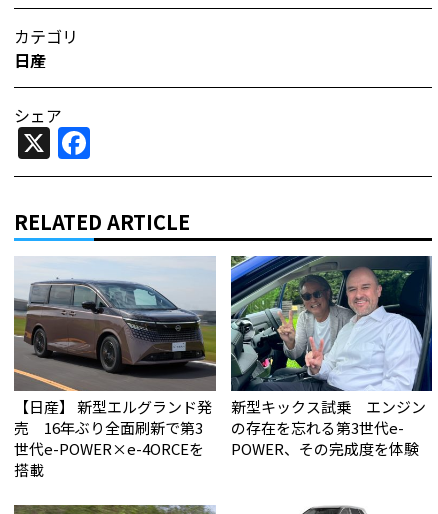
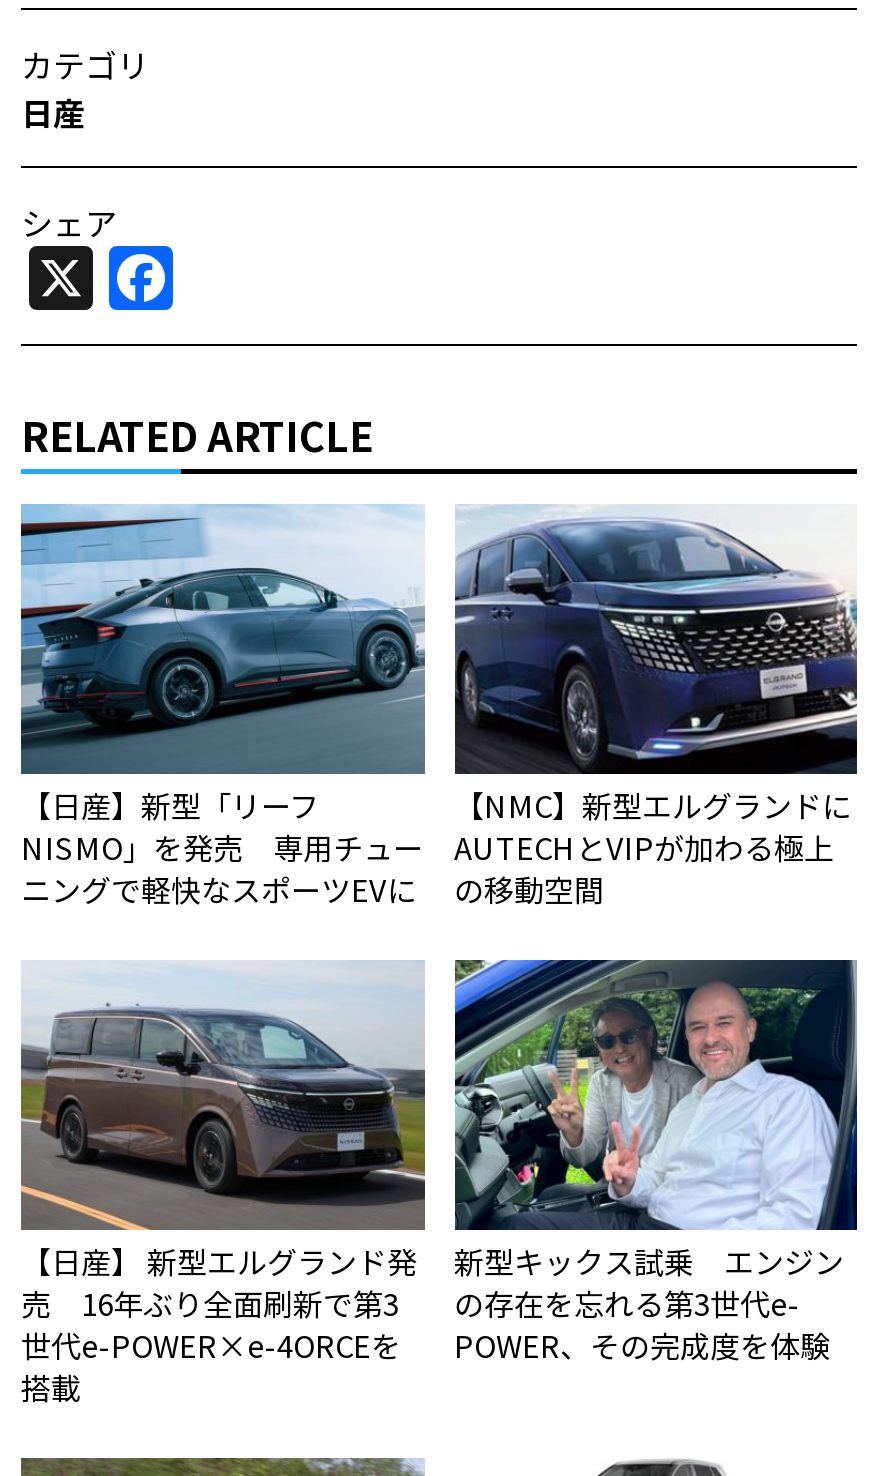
+ [image]
+ 【日産】新型「リーフ
+ NISMO」を発売 専用チュー
+ ニングで軽快なスポーツEVに

+ [image]
+ 【NMC】新型エルグランドに
+ AUTECHとVIPが加わる極上
+ の移動空間
